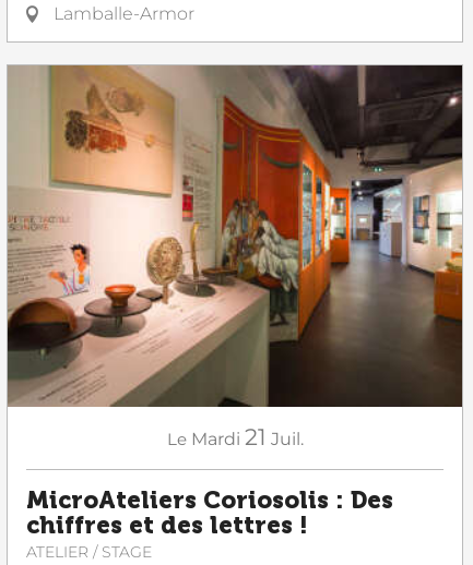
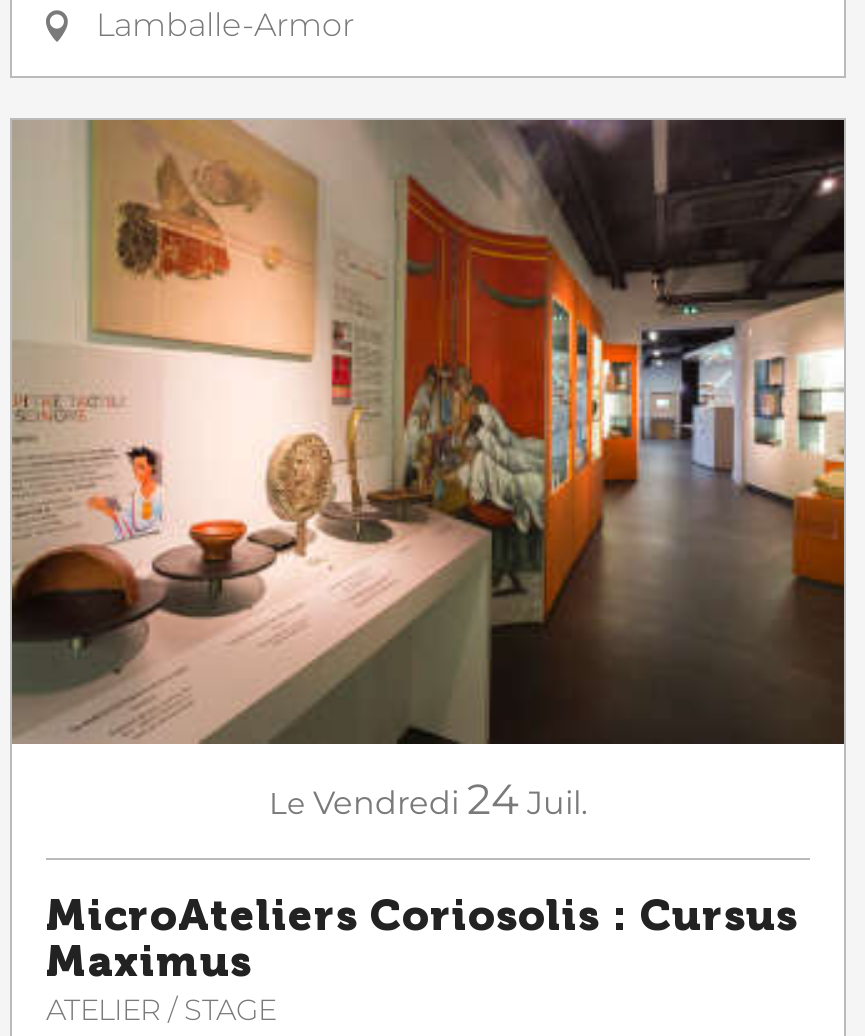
- Le Mardi 21 Juil.
+ Le Vendredi 24 Juil.

- MicroAteliers Coriosolis : Des
- chiffres et des lettres !
+ MicroAteliers Coriosolis : Cursus
+ Maximus
